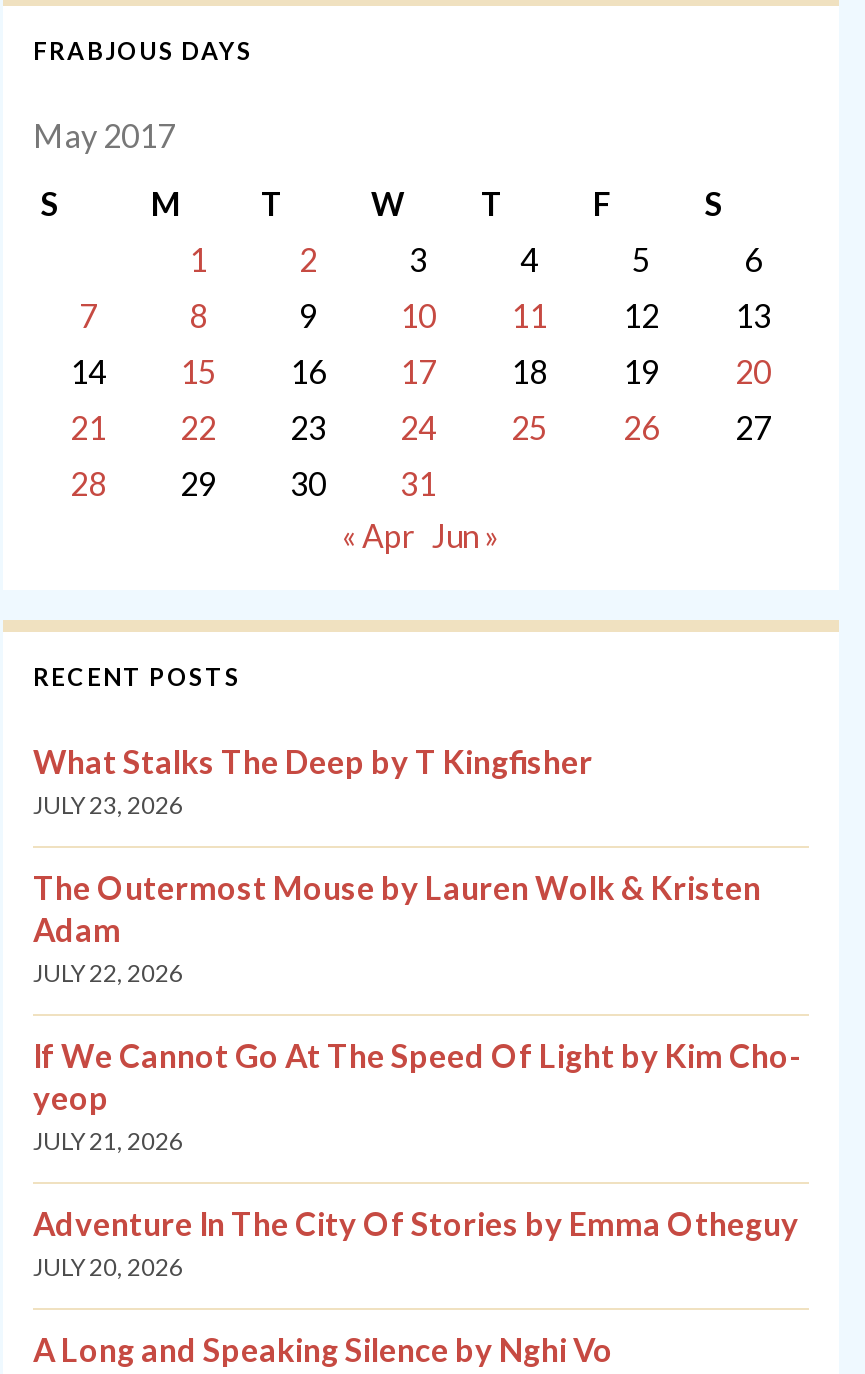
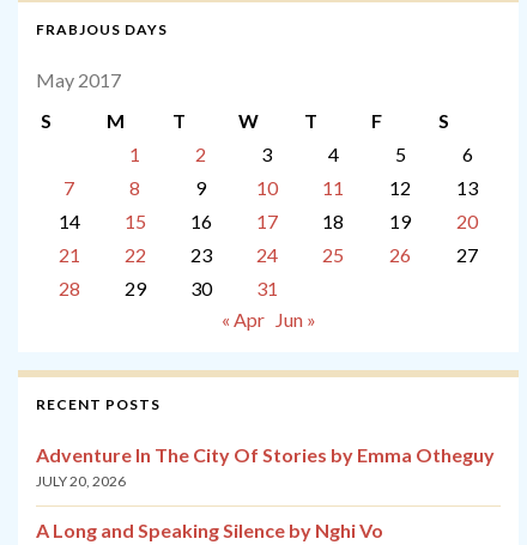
- What Stalks The Deep by T Kingfisher
- JULY 23, 2026
- The Outermost Mouse by Lauren Wolk & Kristen
- Adam
- JULY 22, 2026
- If We Cannot Go At The Speed Of Light by Kim Cho-
- yeop
- JULY 21, 2026
